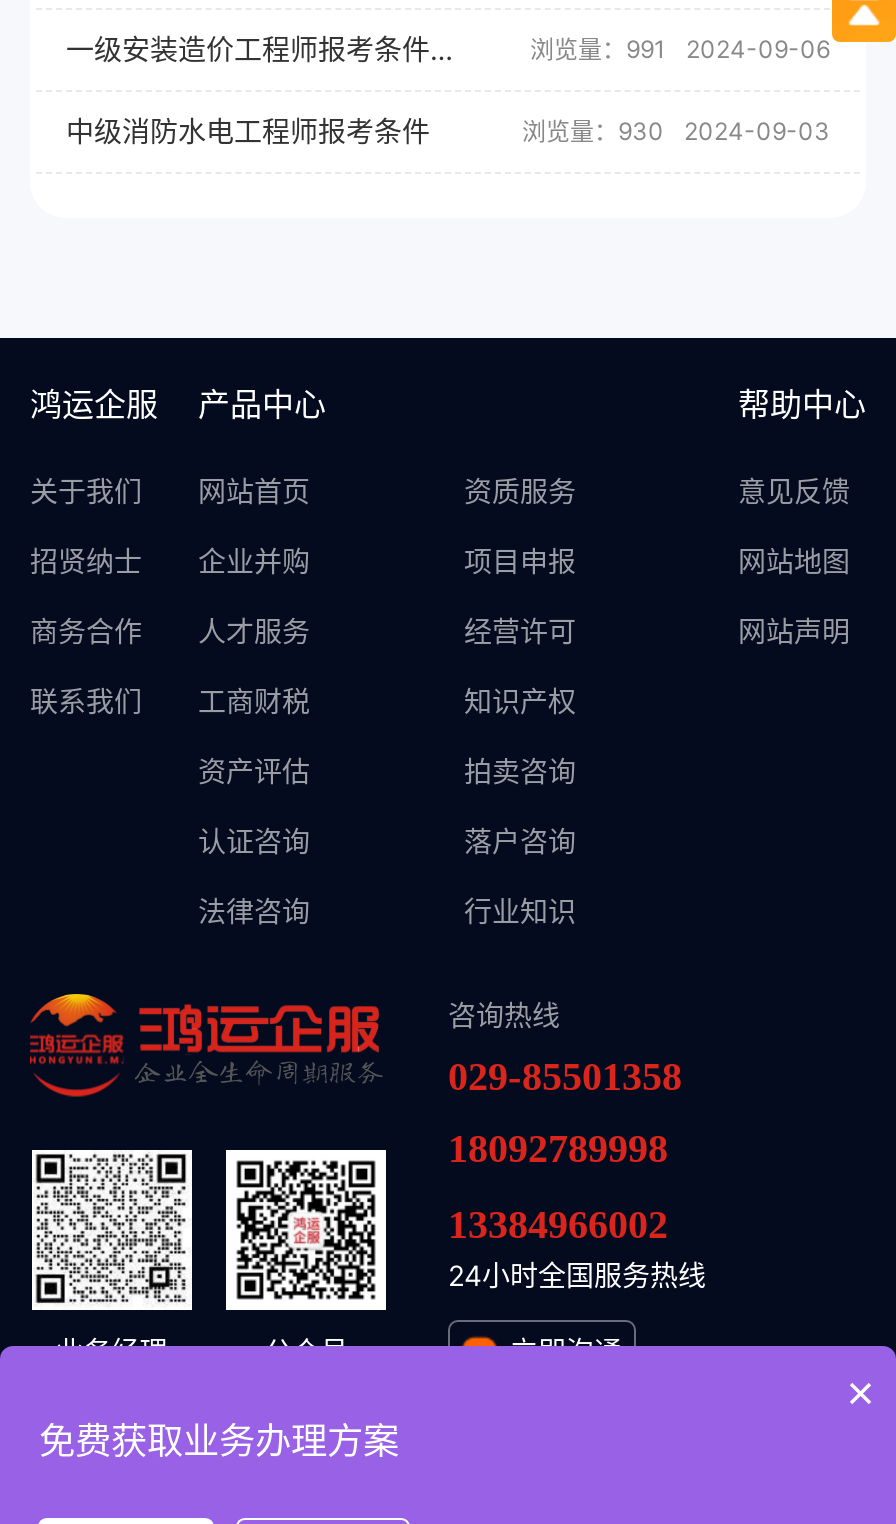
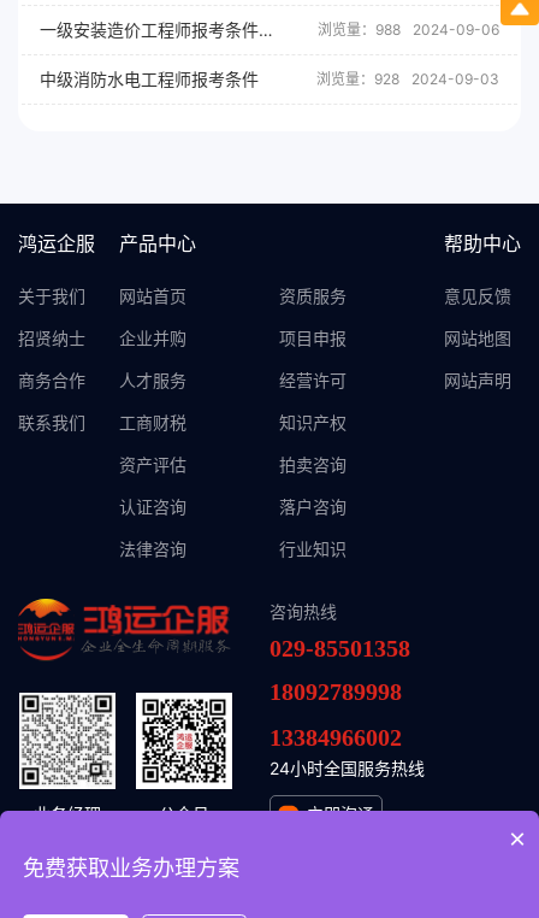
- 浏览量：991 2024-09-06
+ 浏览量：988 2024-09-06

- 浏览量：930 2024-09-03
+ 浏览量：928 2024-09-03
